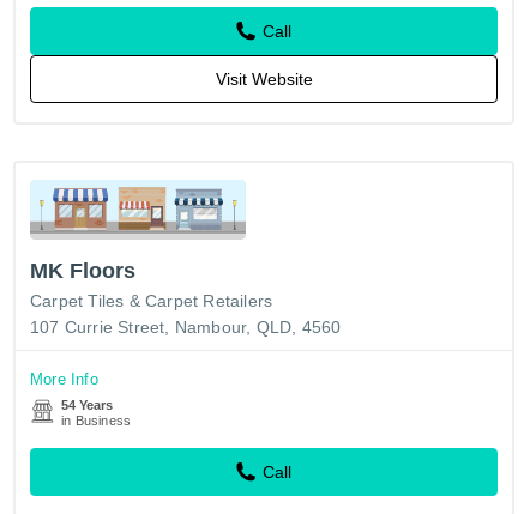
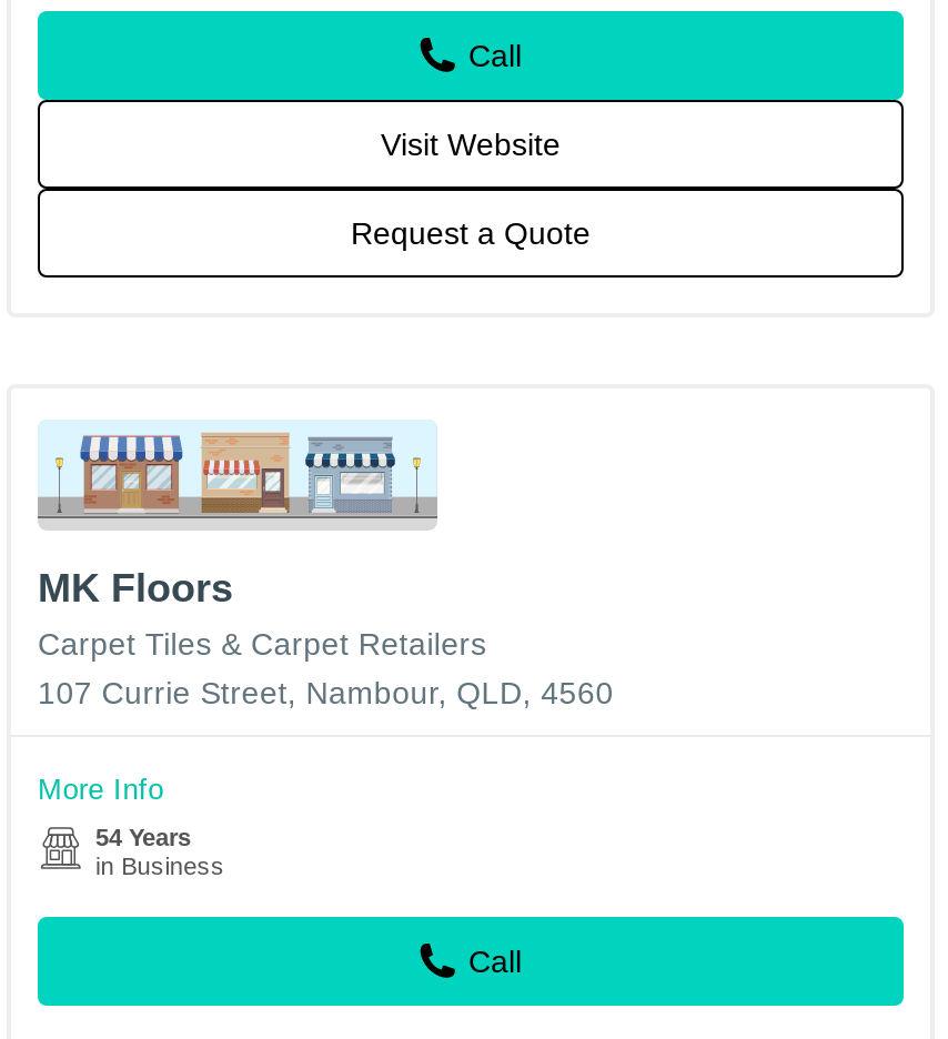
+ Request a Quote
